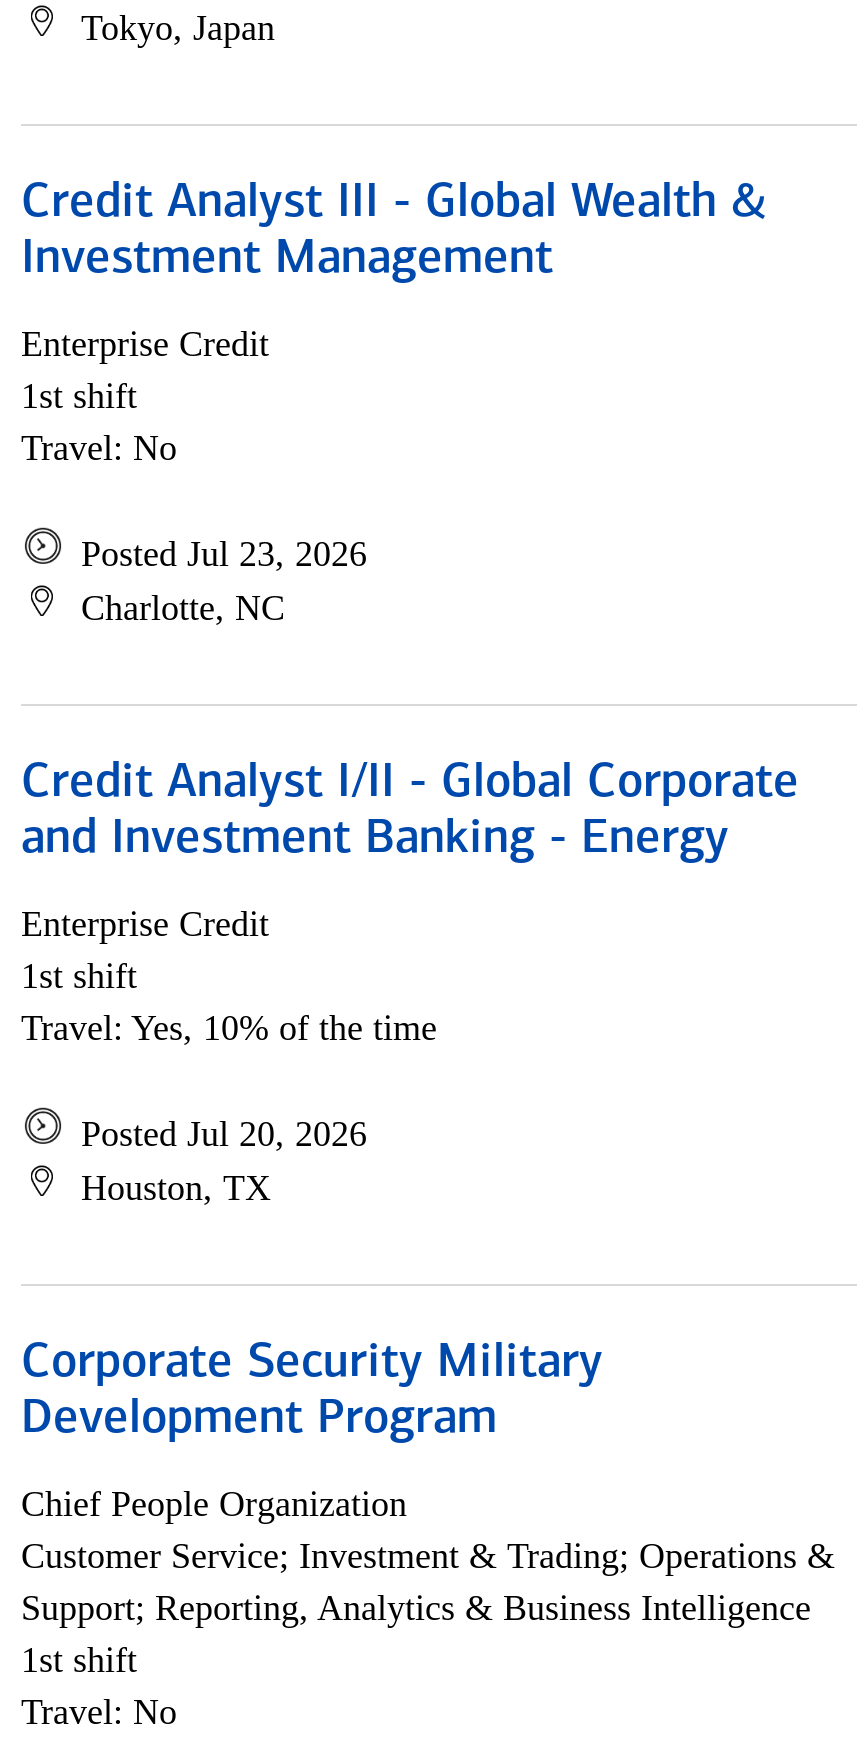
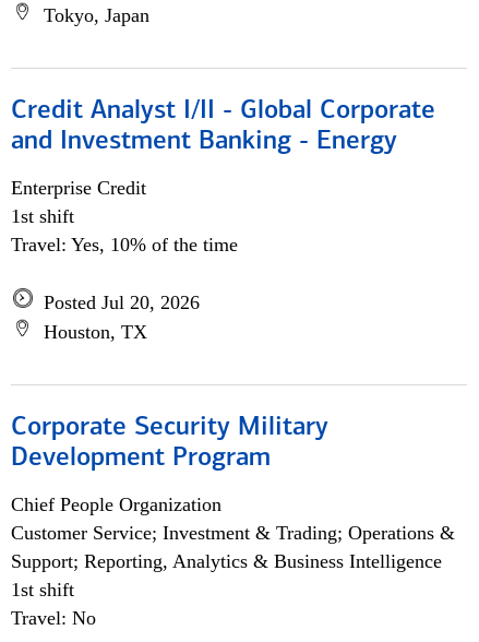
- Credit Analyst III - Global Wealth &
- Investment Management
- Enterprise Credit
- 1st shift
- Travel: No
- Posted Jul 23, 2026
- Charlotte, NC
